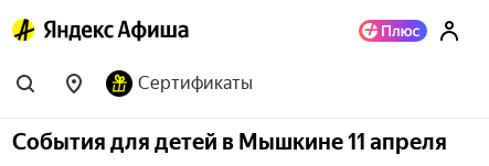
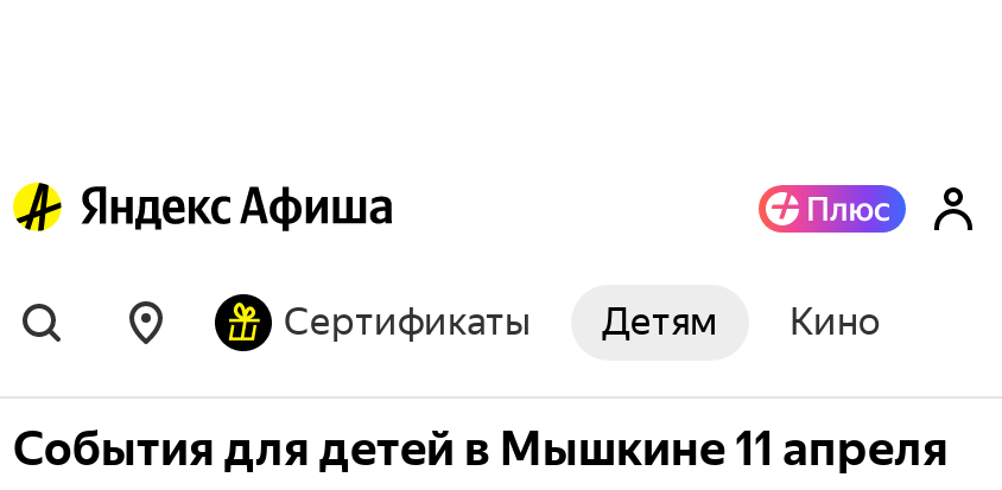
+ Детям
+ Кино
